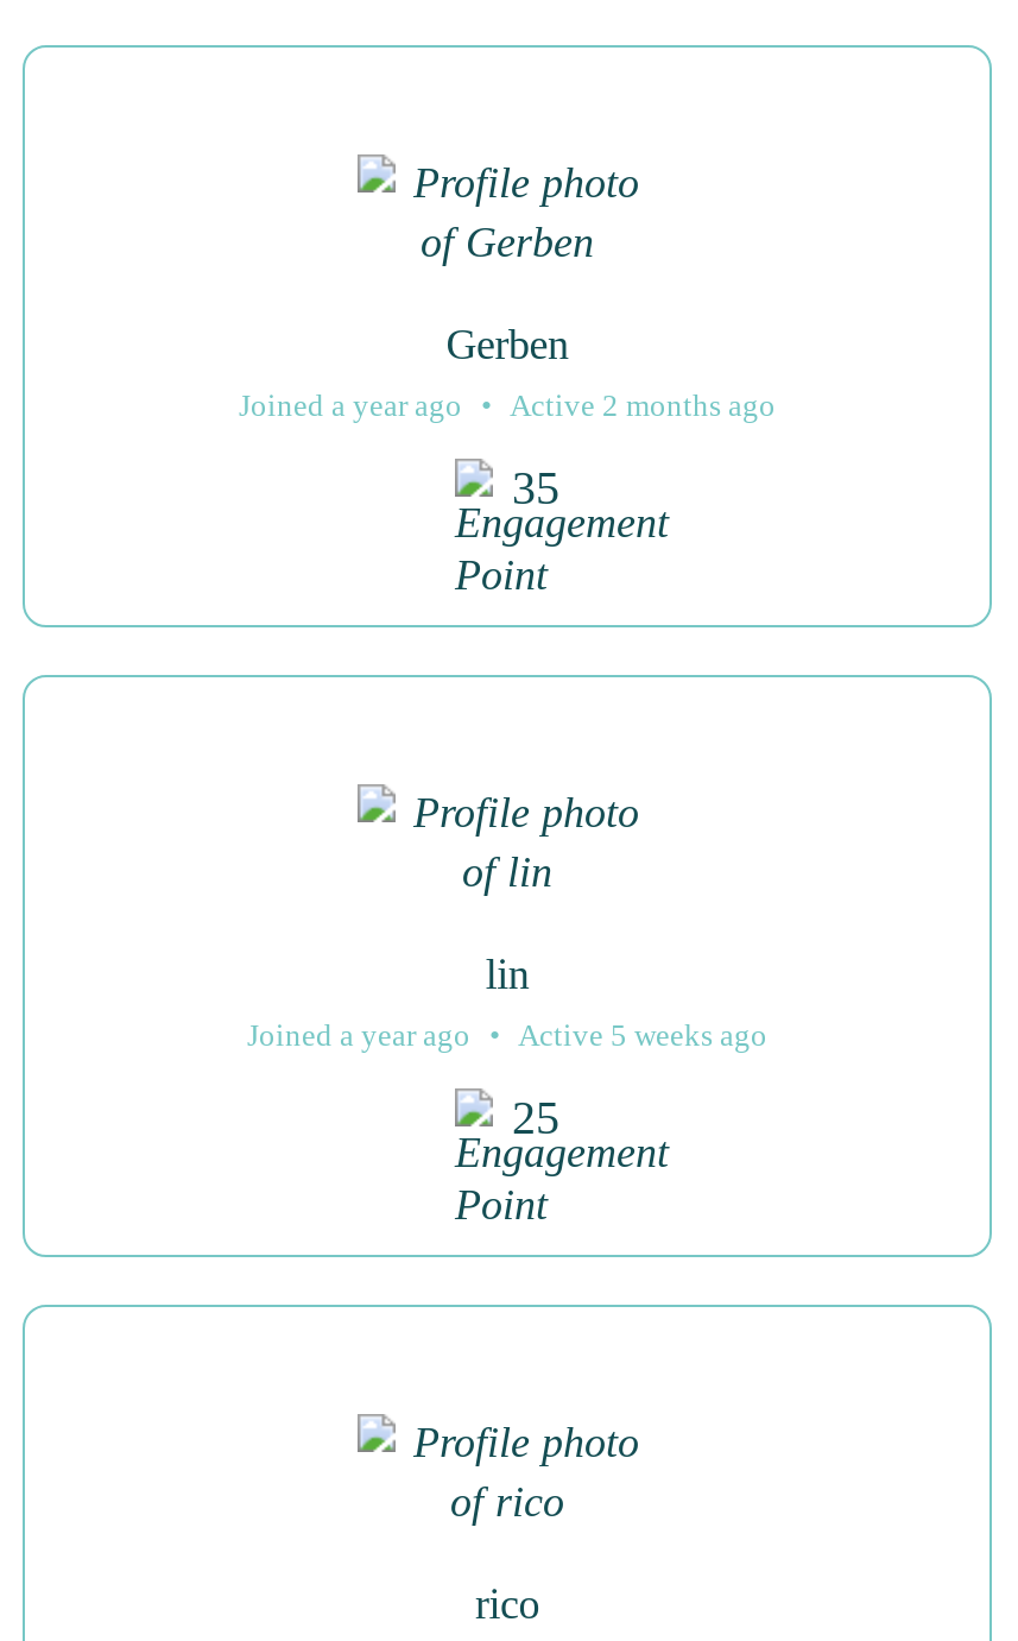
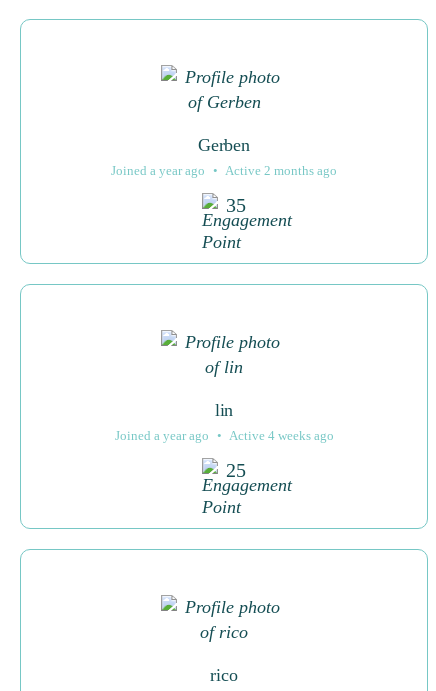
- Joined a year ago • Active 5 weeks ago
+ Joined a year ago • Active 4 weeks ago
